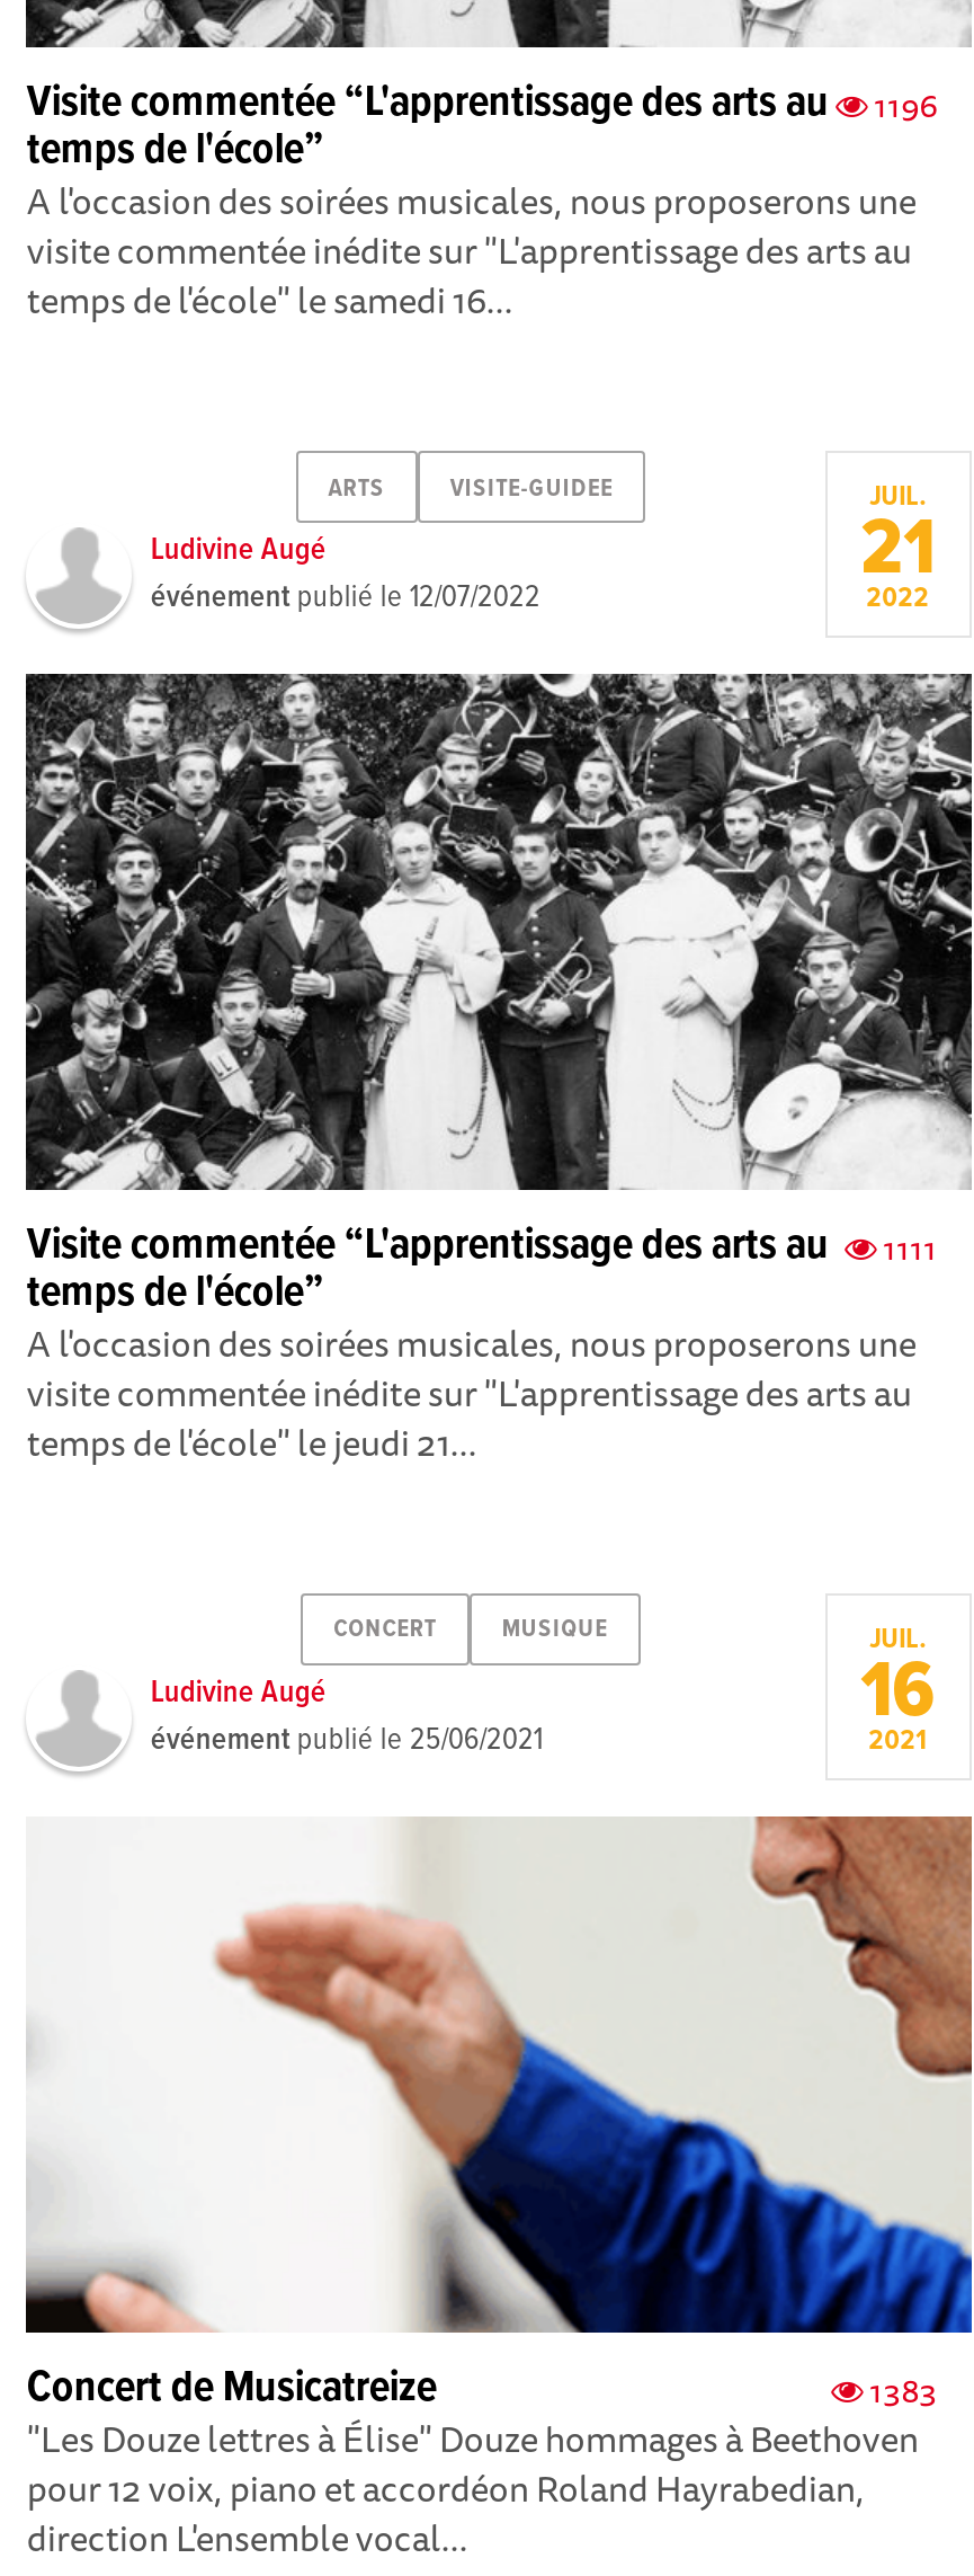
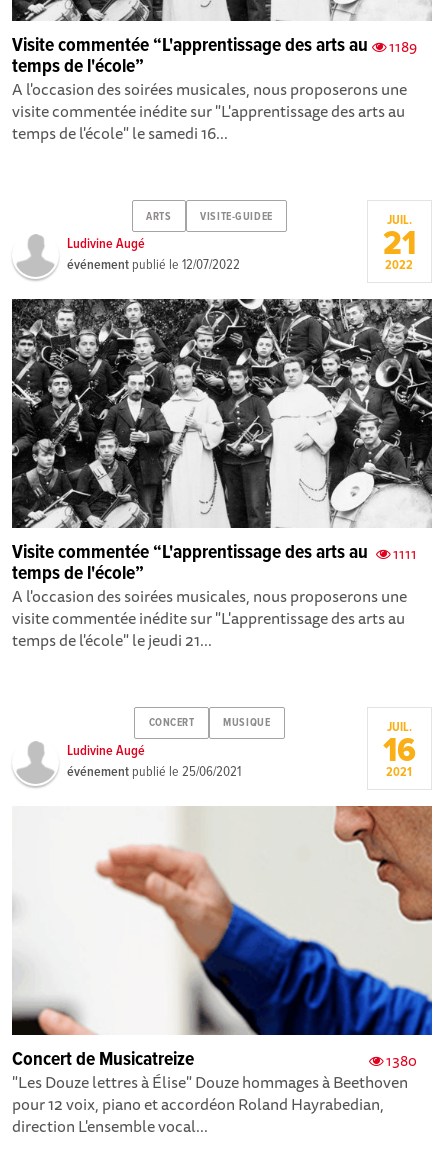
- Visite commentée “L'apprentissage des arts au 1196
+ Visite commentée “L'apprentissage des arts au 1189

- 1383
+ 1380
